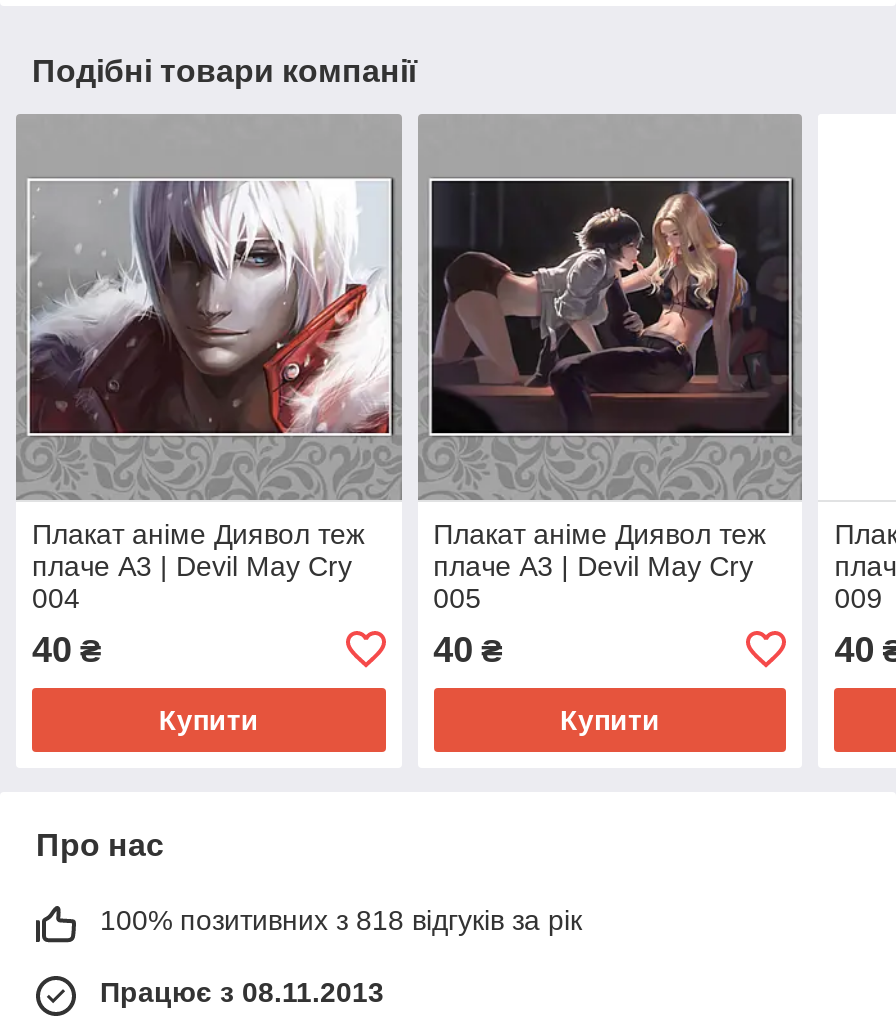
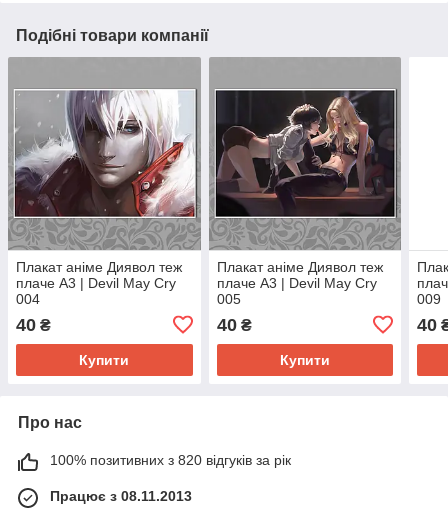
- 100% позитивних з 818 відгуків за рік
+ 100% позитивних з 820 відгуків за рік
